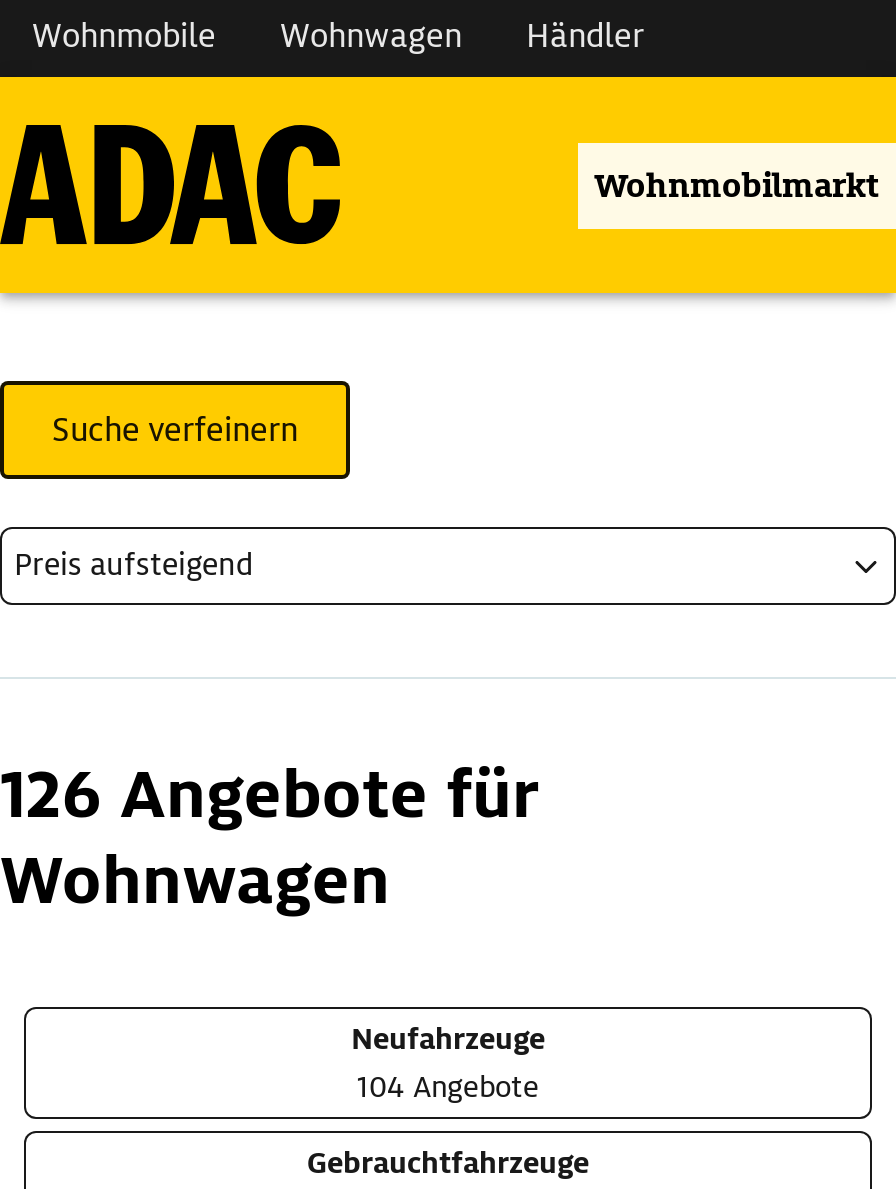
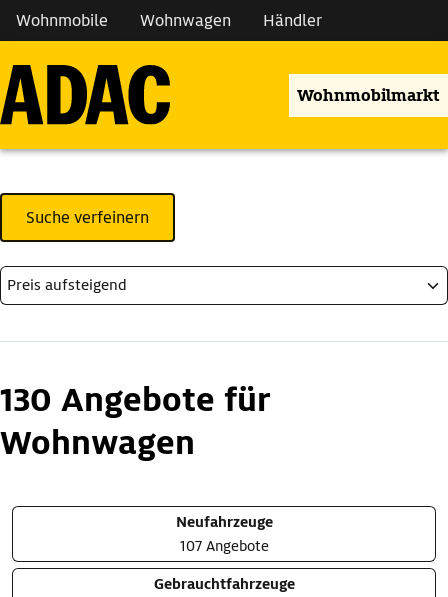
- 126 Angebote für
+ 130 Angebote für

- 104 Angebote
+ 107 Angebote
